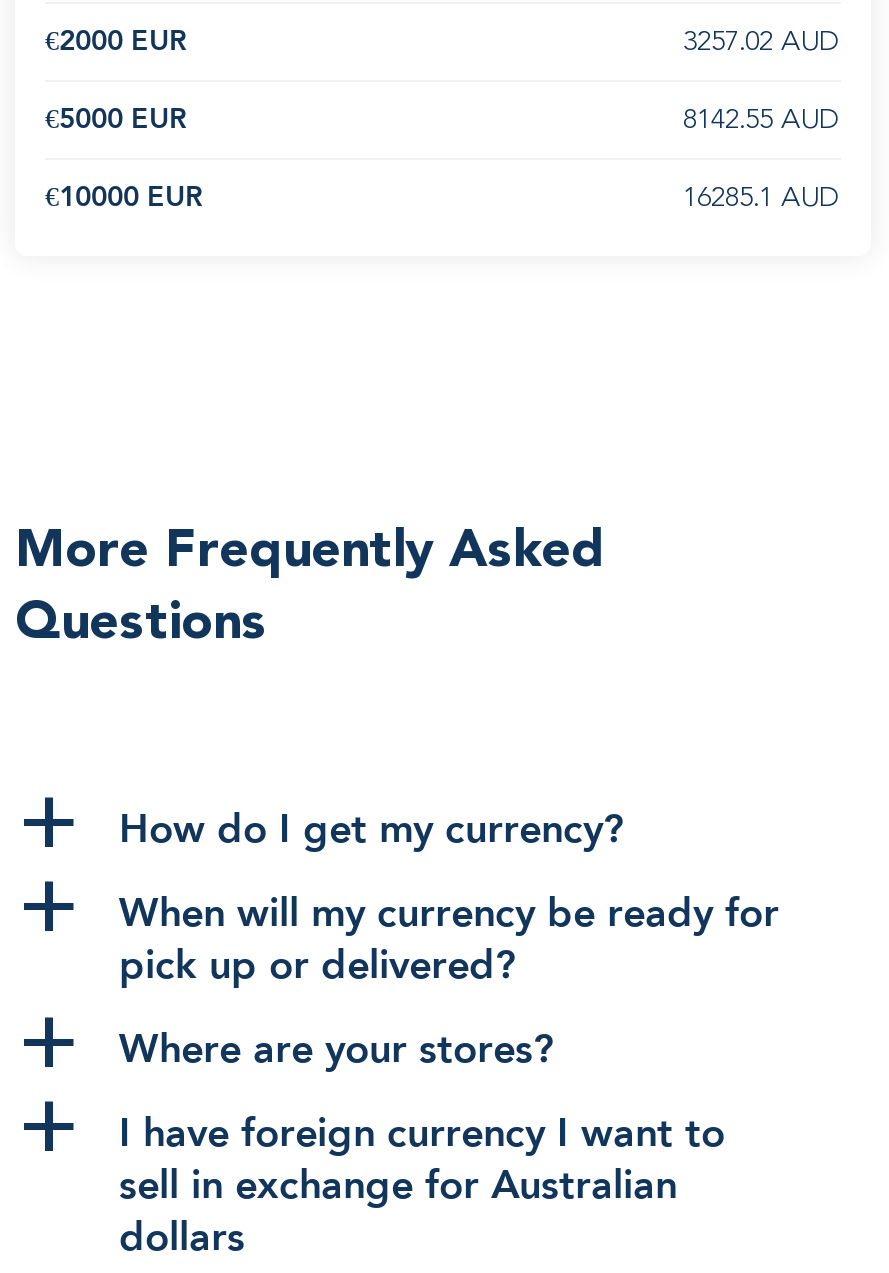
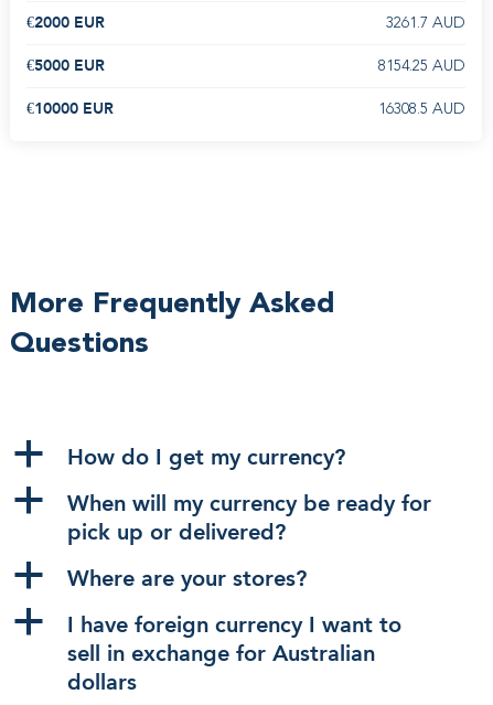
- 3257.02 AUD
+ 3261.7 AUD

- 8142.55 AUD
+ 8154.25 AUD

- 16285.1 AUD
+ 16308.5 AUD
